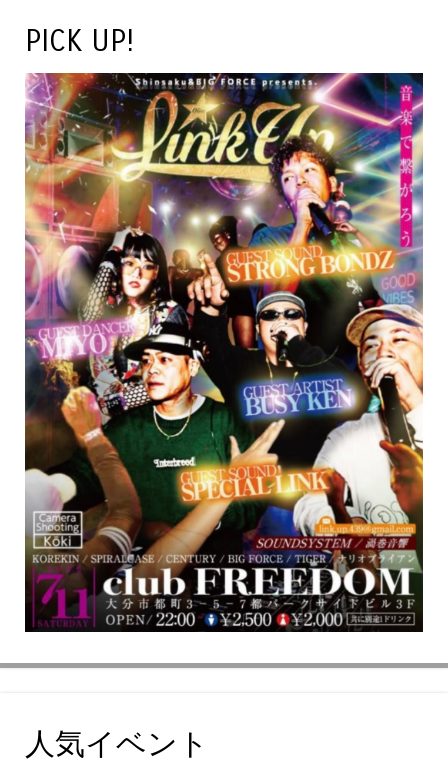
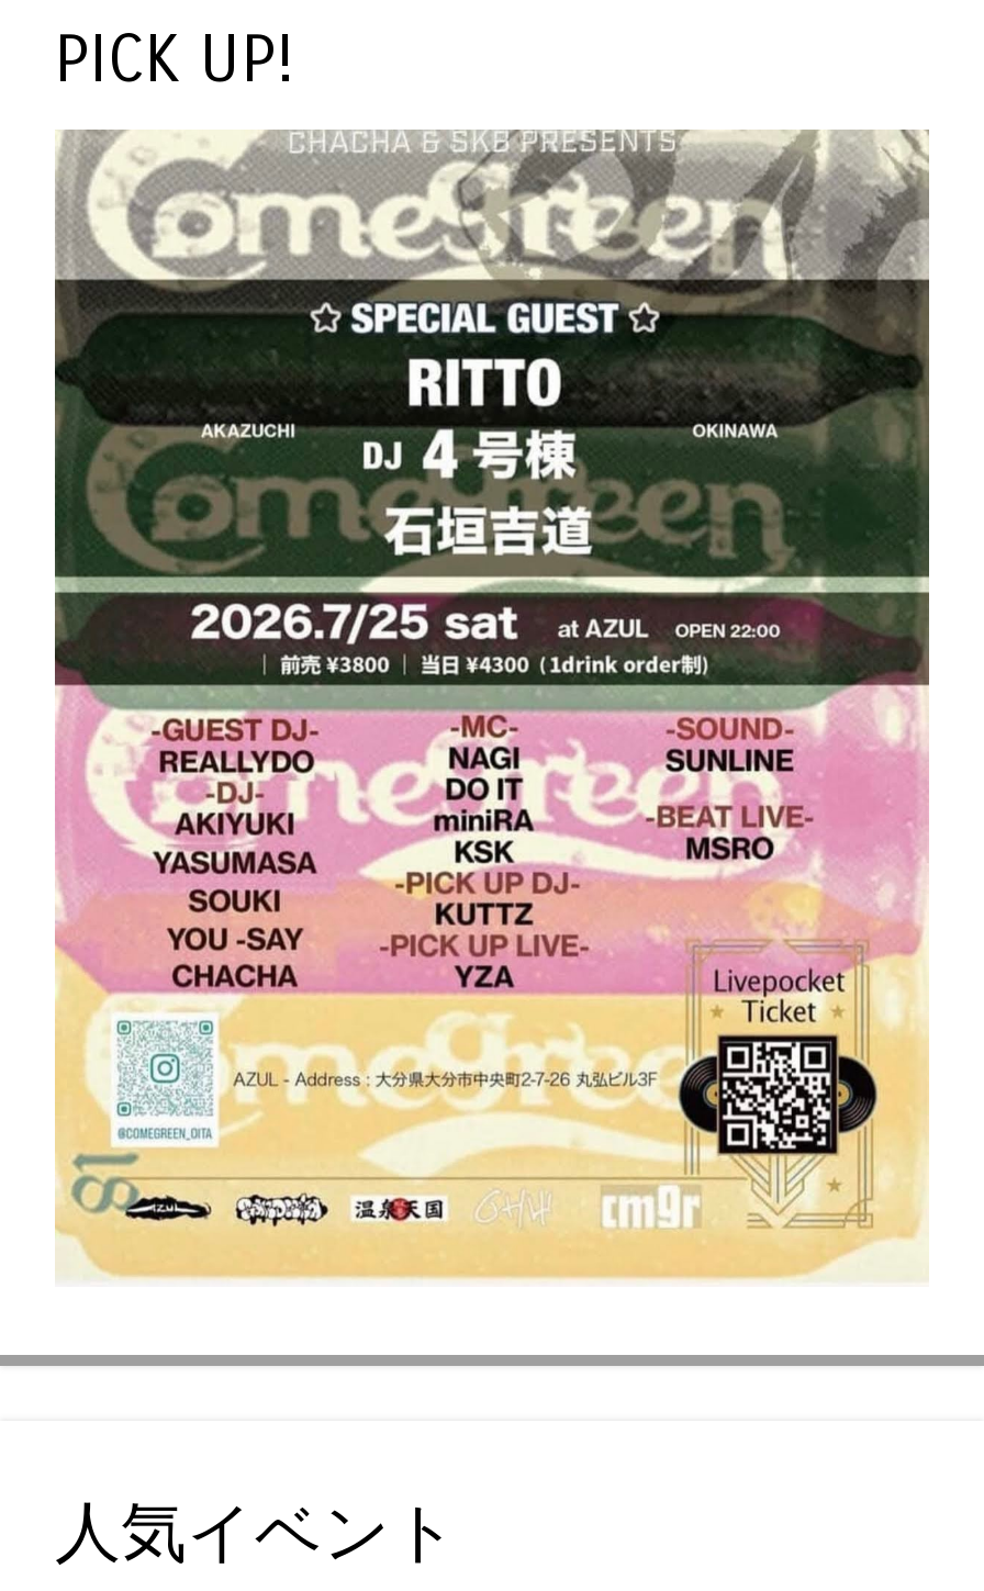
- [image]
+ [image]
